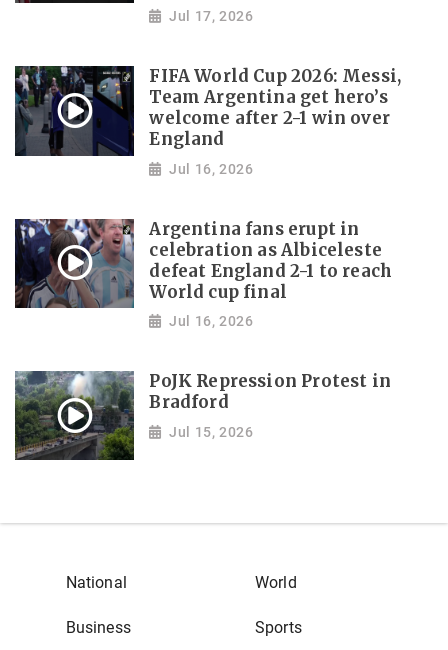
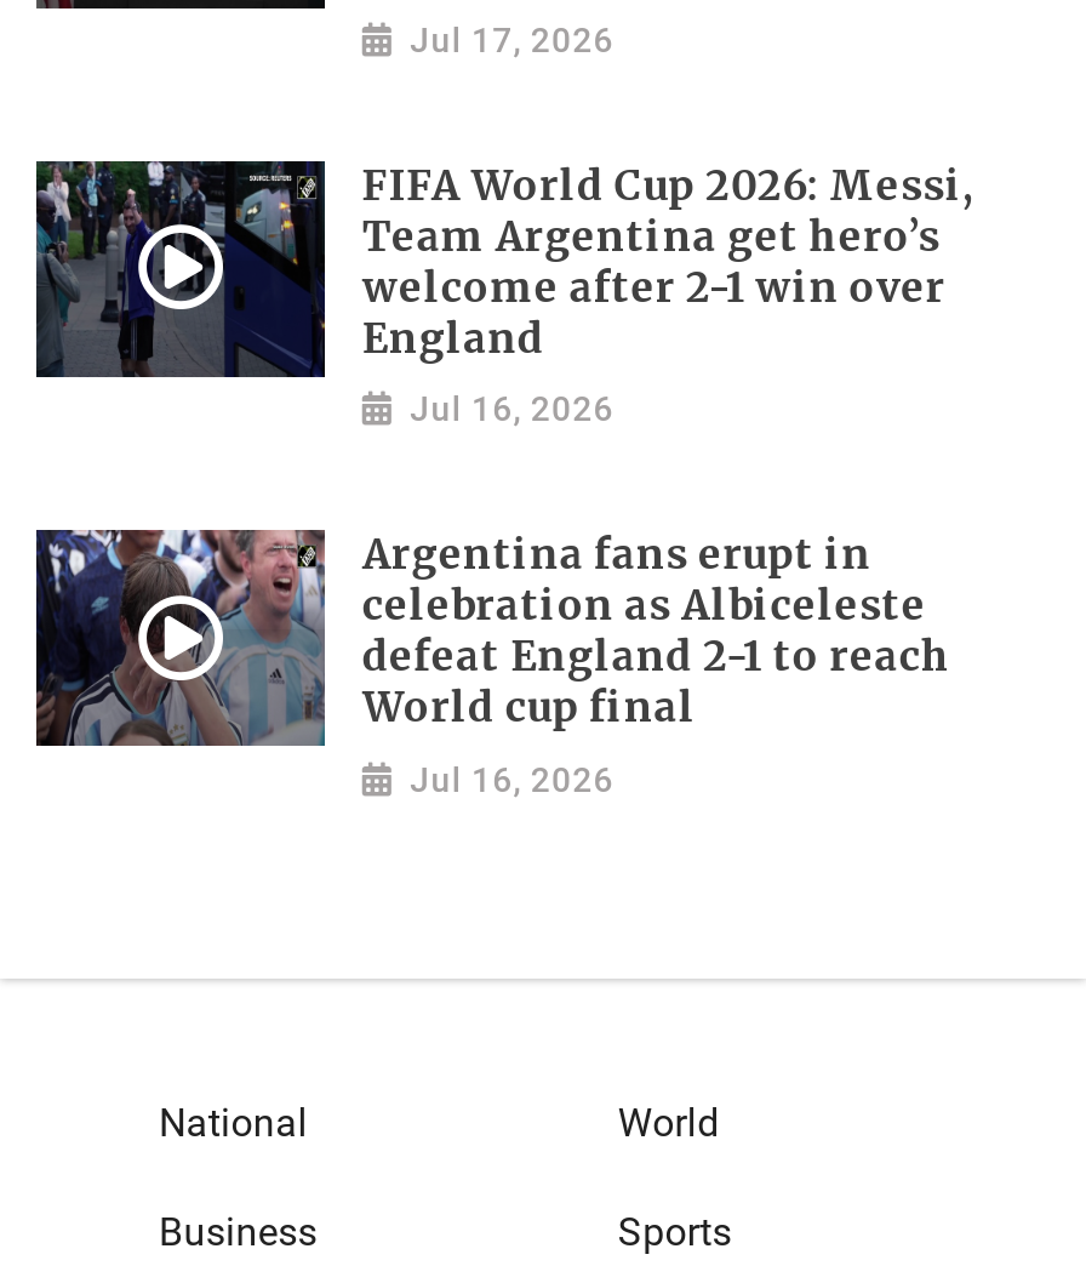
- [image]
- PoJK Repression Protest in
- Bradford
- Jul 15, 2026
